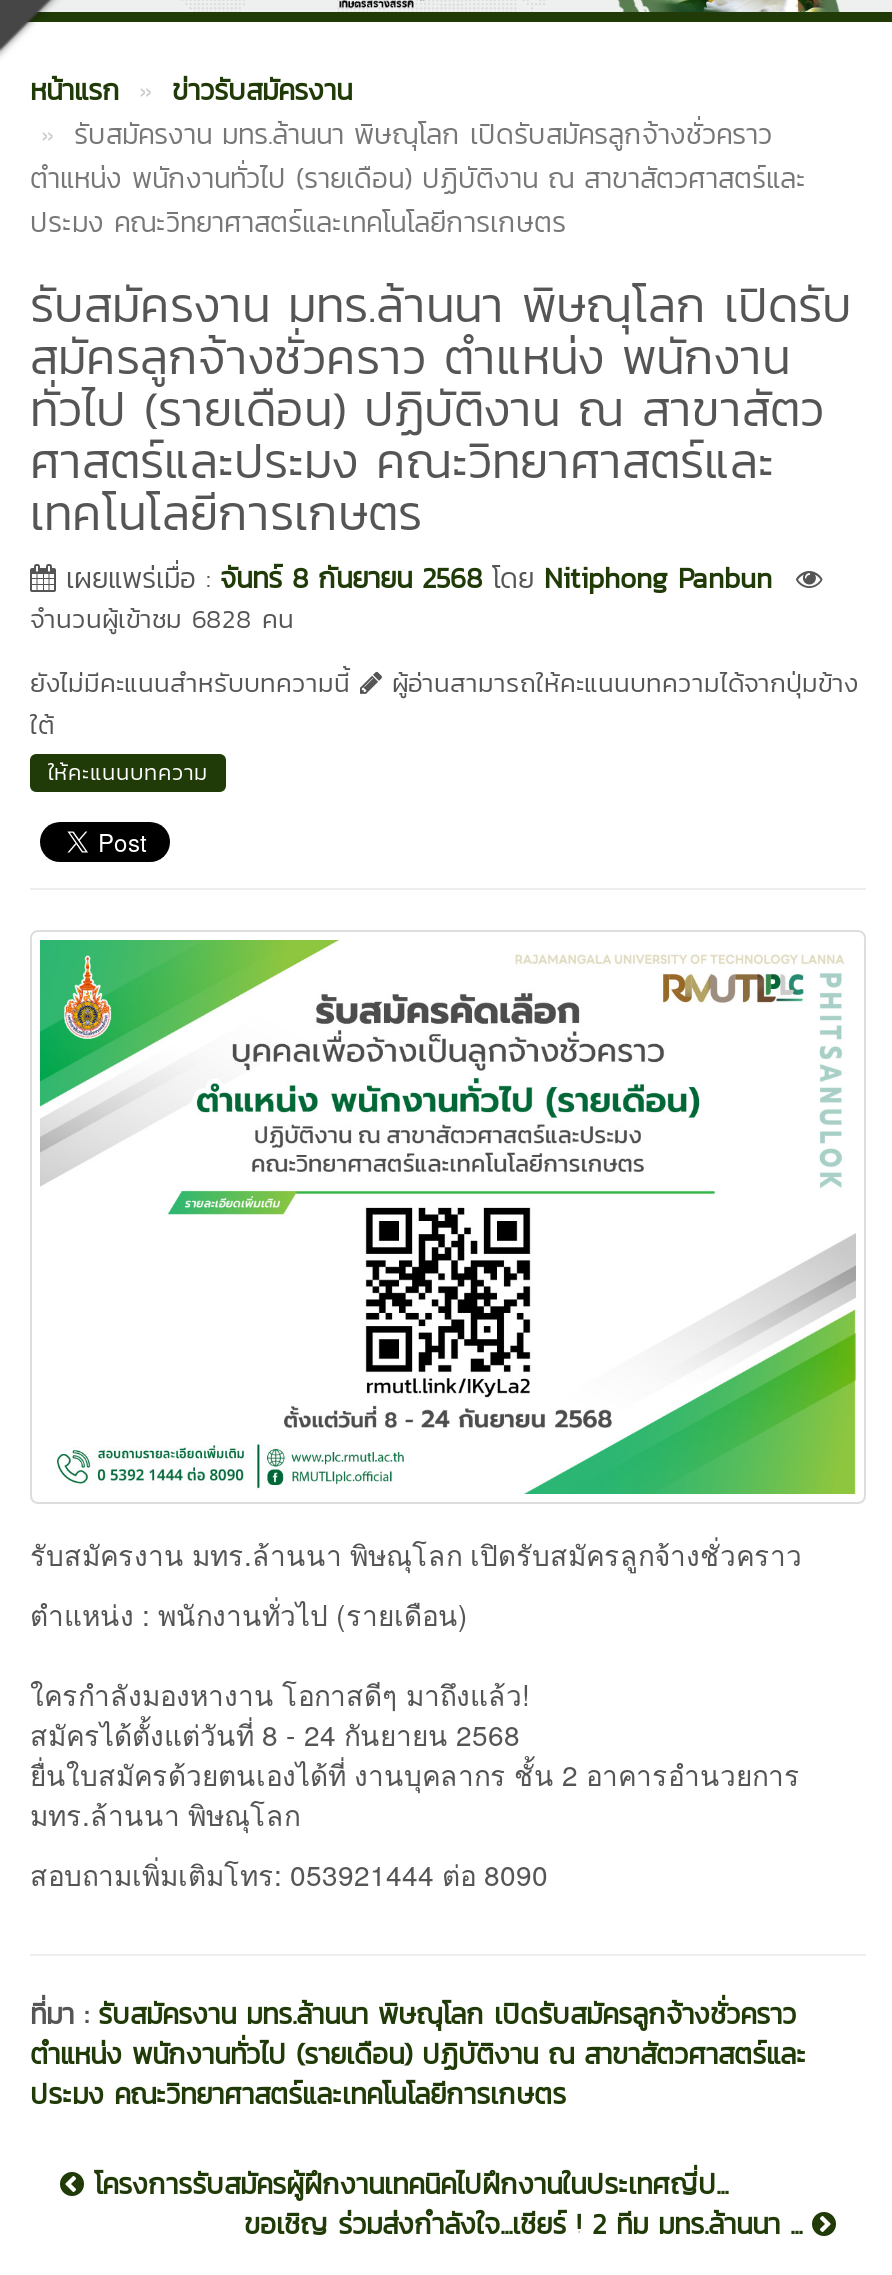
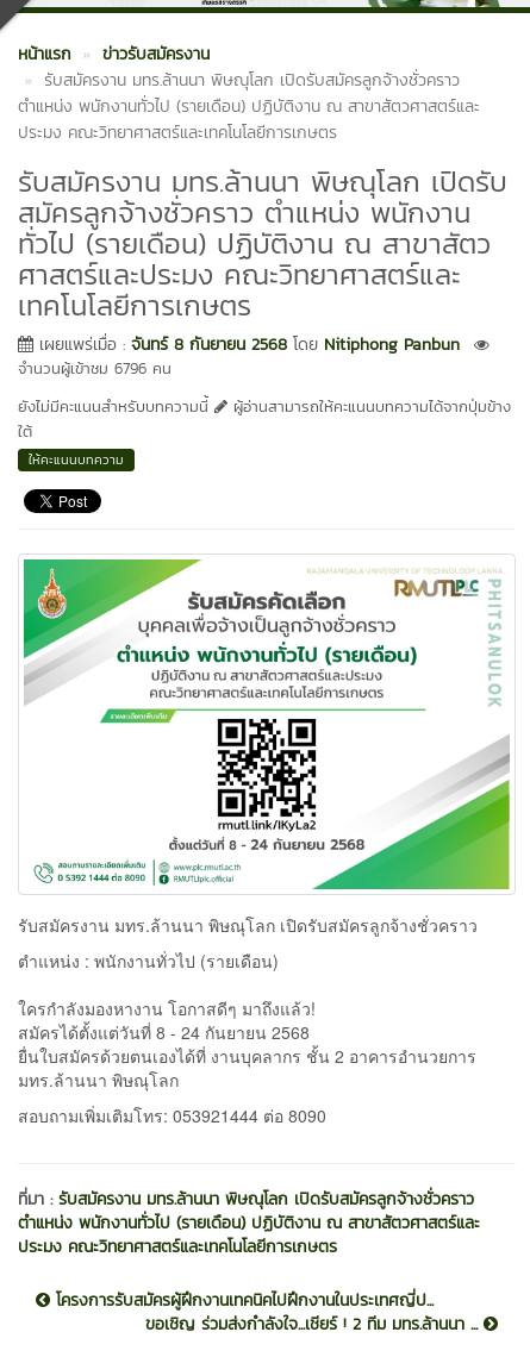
- จำนวนผู้เข้าชม 6828 คน
+ จำนวนผู้เข้าชม 6796 คน
